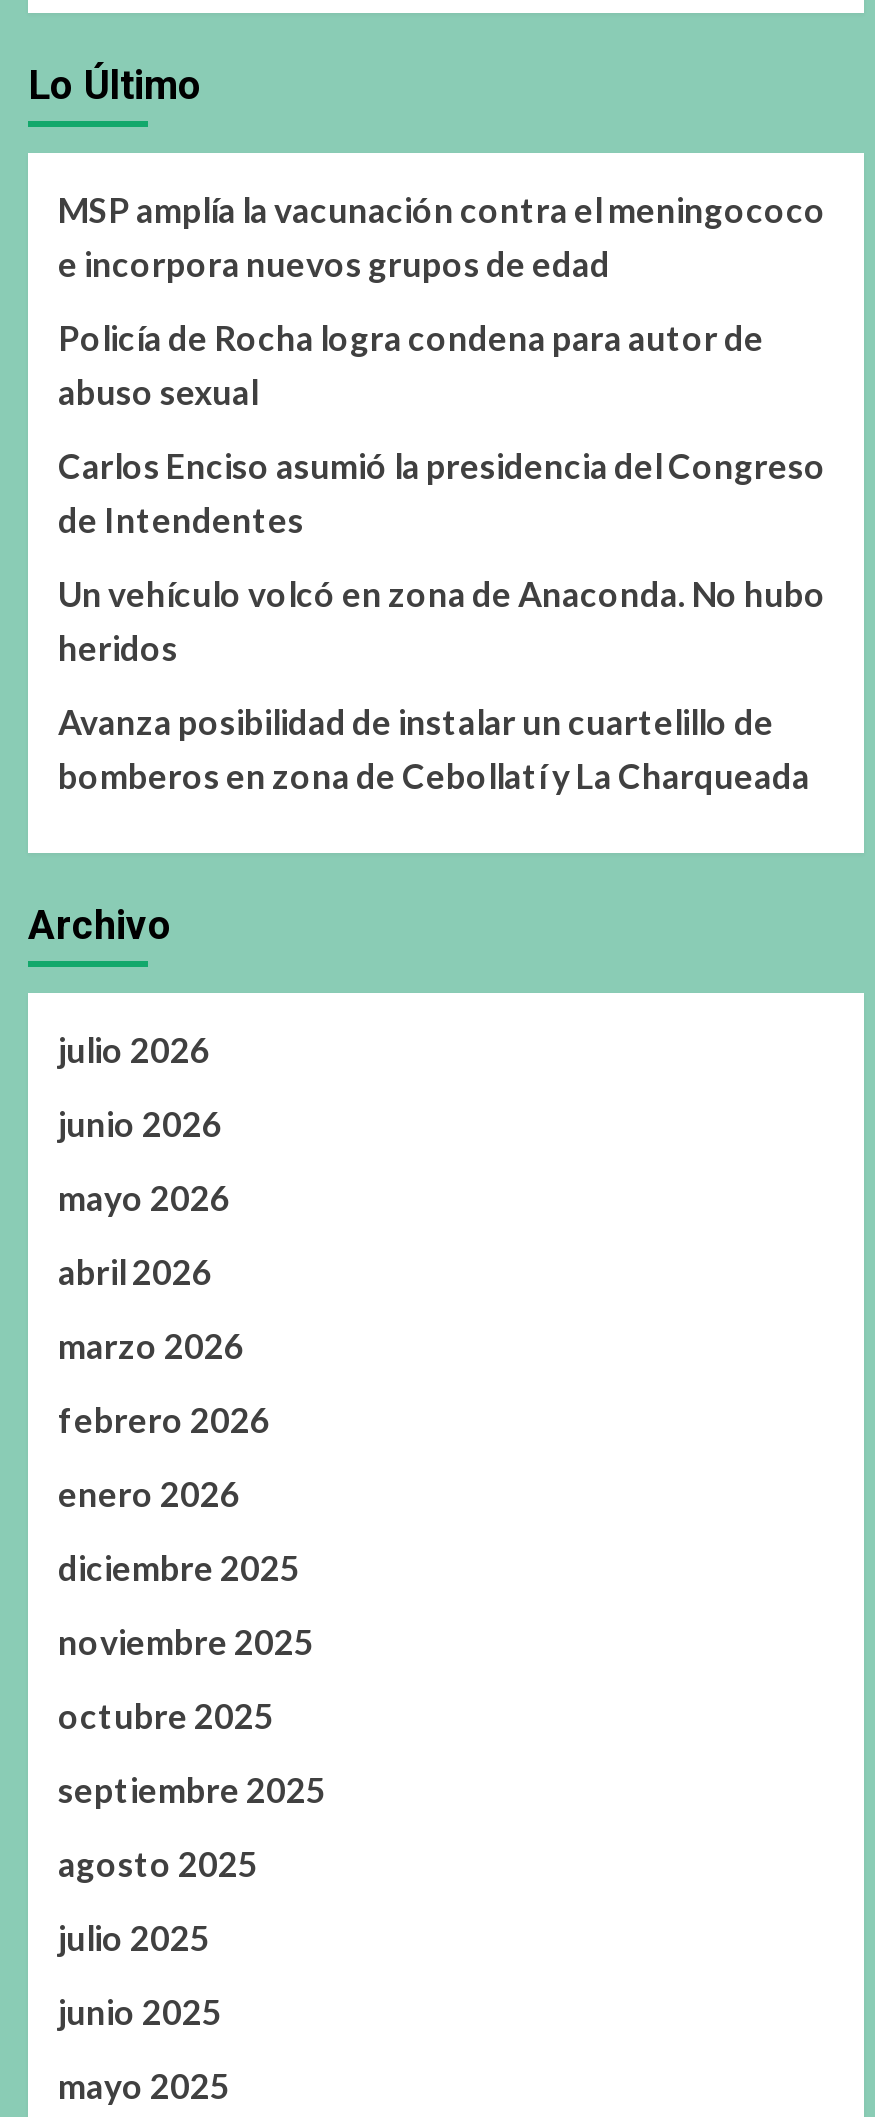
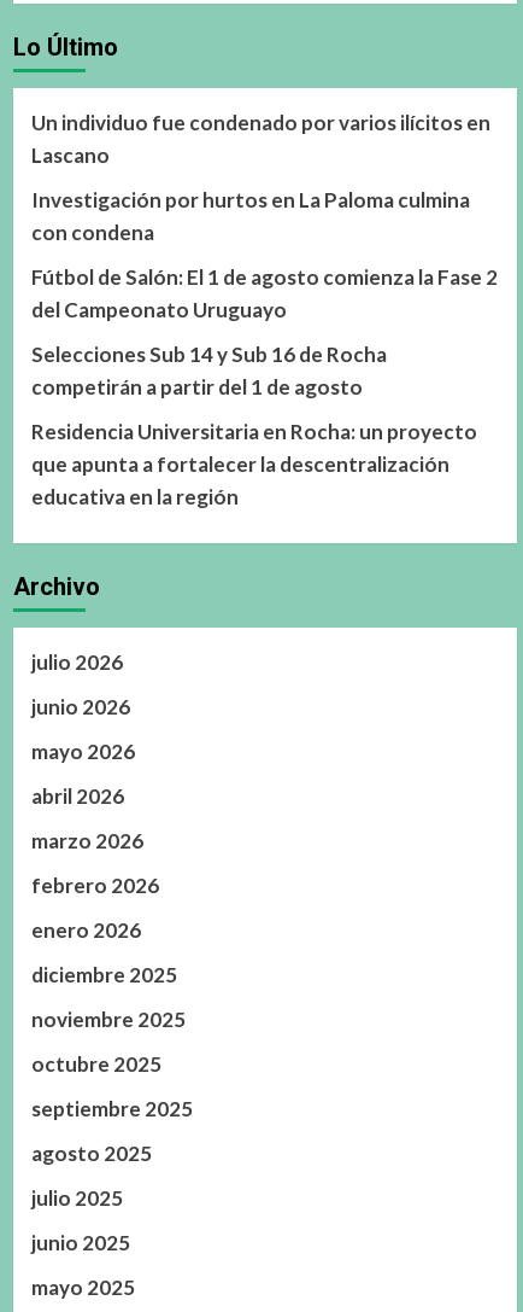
- MSP amplía la vacunación contra el meningococo
- e incorpora nuevos grupos de edad
+ Un individuo fue condenado por varios ilícitos en
+ Lascano

- Policía de Rocha logra condena para autor de
- abuso sexual
+ Investigación por hurtos en La Paloma culmina
+ con condena

- Carlos Enciso asumió la presidencia del Congreso
- de Intendentes
+ Fútbol de Salón: El 1 de agosto comienza la Fase 2
+ del Campeonato Uruguayo

- Un vehículo volcó en zona de Anaconda. No hubo
- heridos
+ Selecciones Sub 14 y Sub 16 de Rocha
+ competirán a partir del 1 de agosto

- Avanza posibilidad de instalar un cuartelillo de
- bomberos en zona de Cebollatí y La Charqueada
+ Residencia Universitaria en Rocha: un proyecto
+ que apunta a fortalecer la descentralización
+ educativa en la región
